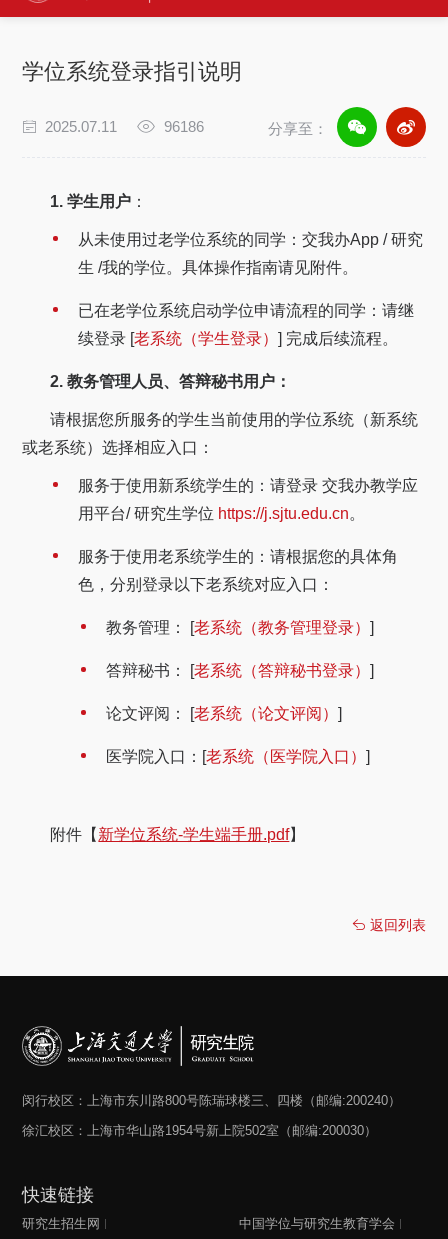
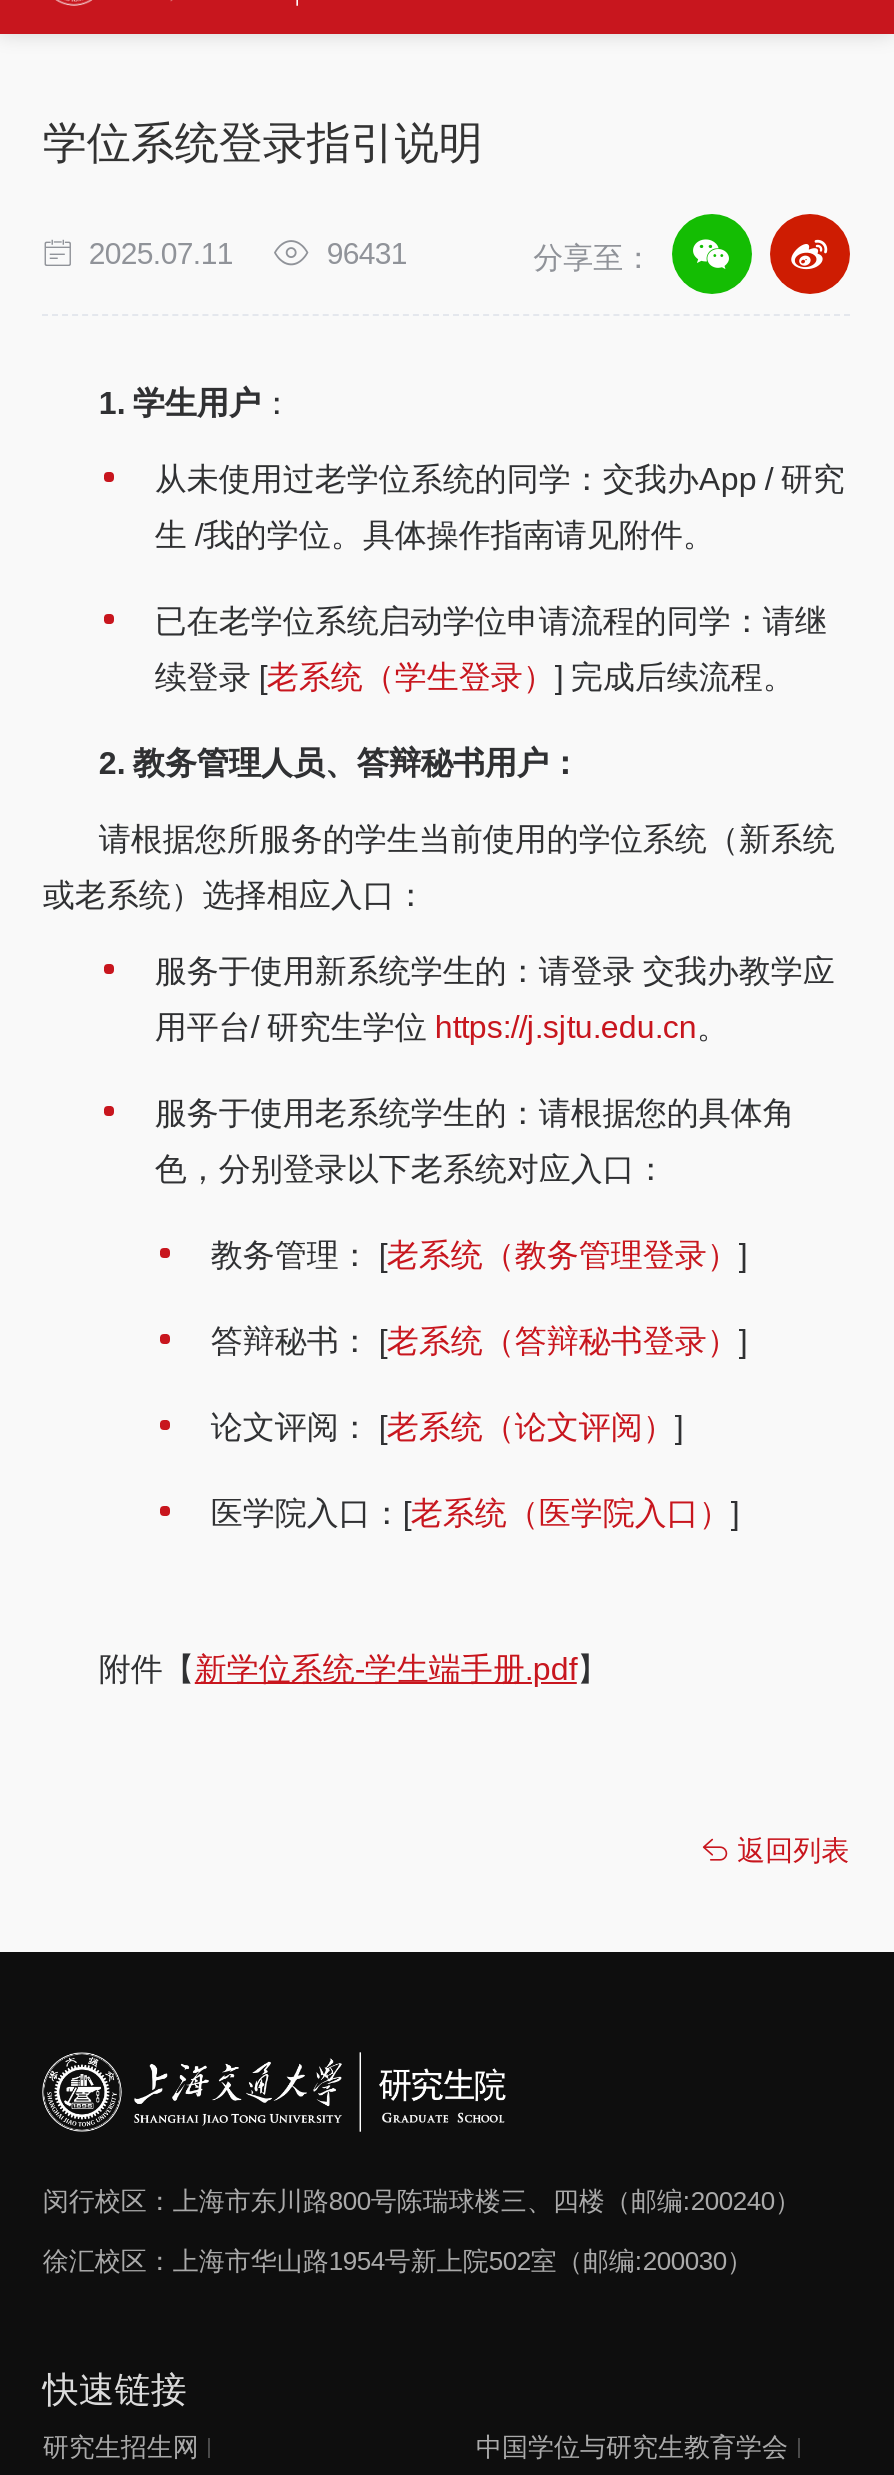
- 96186
+ 96431
